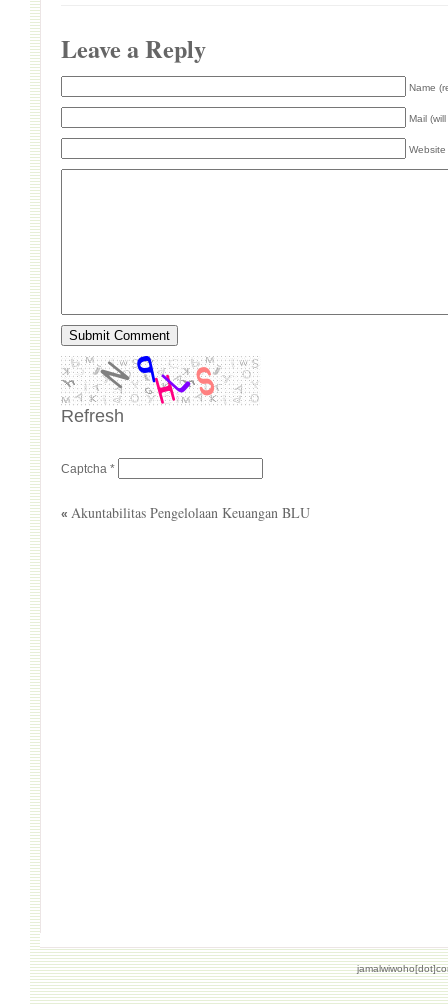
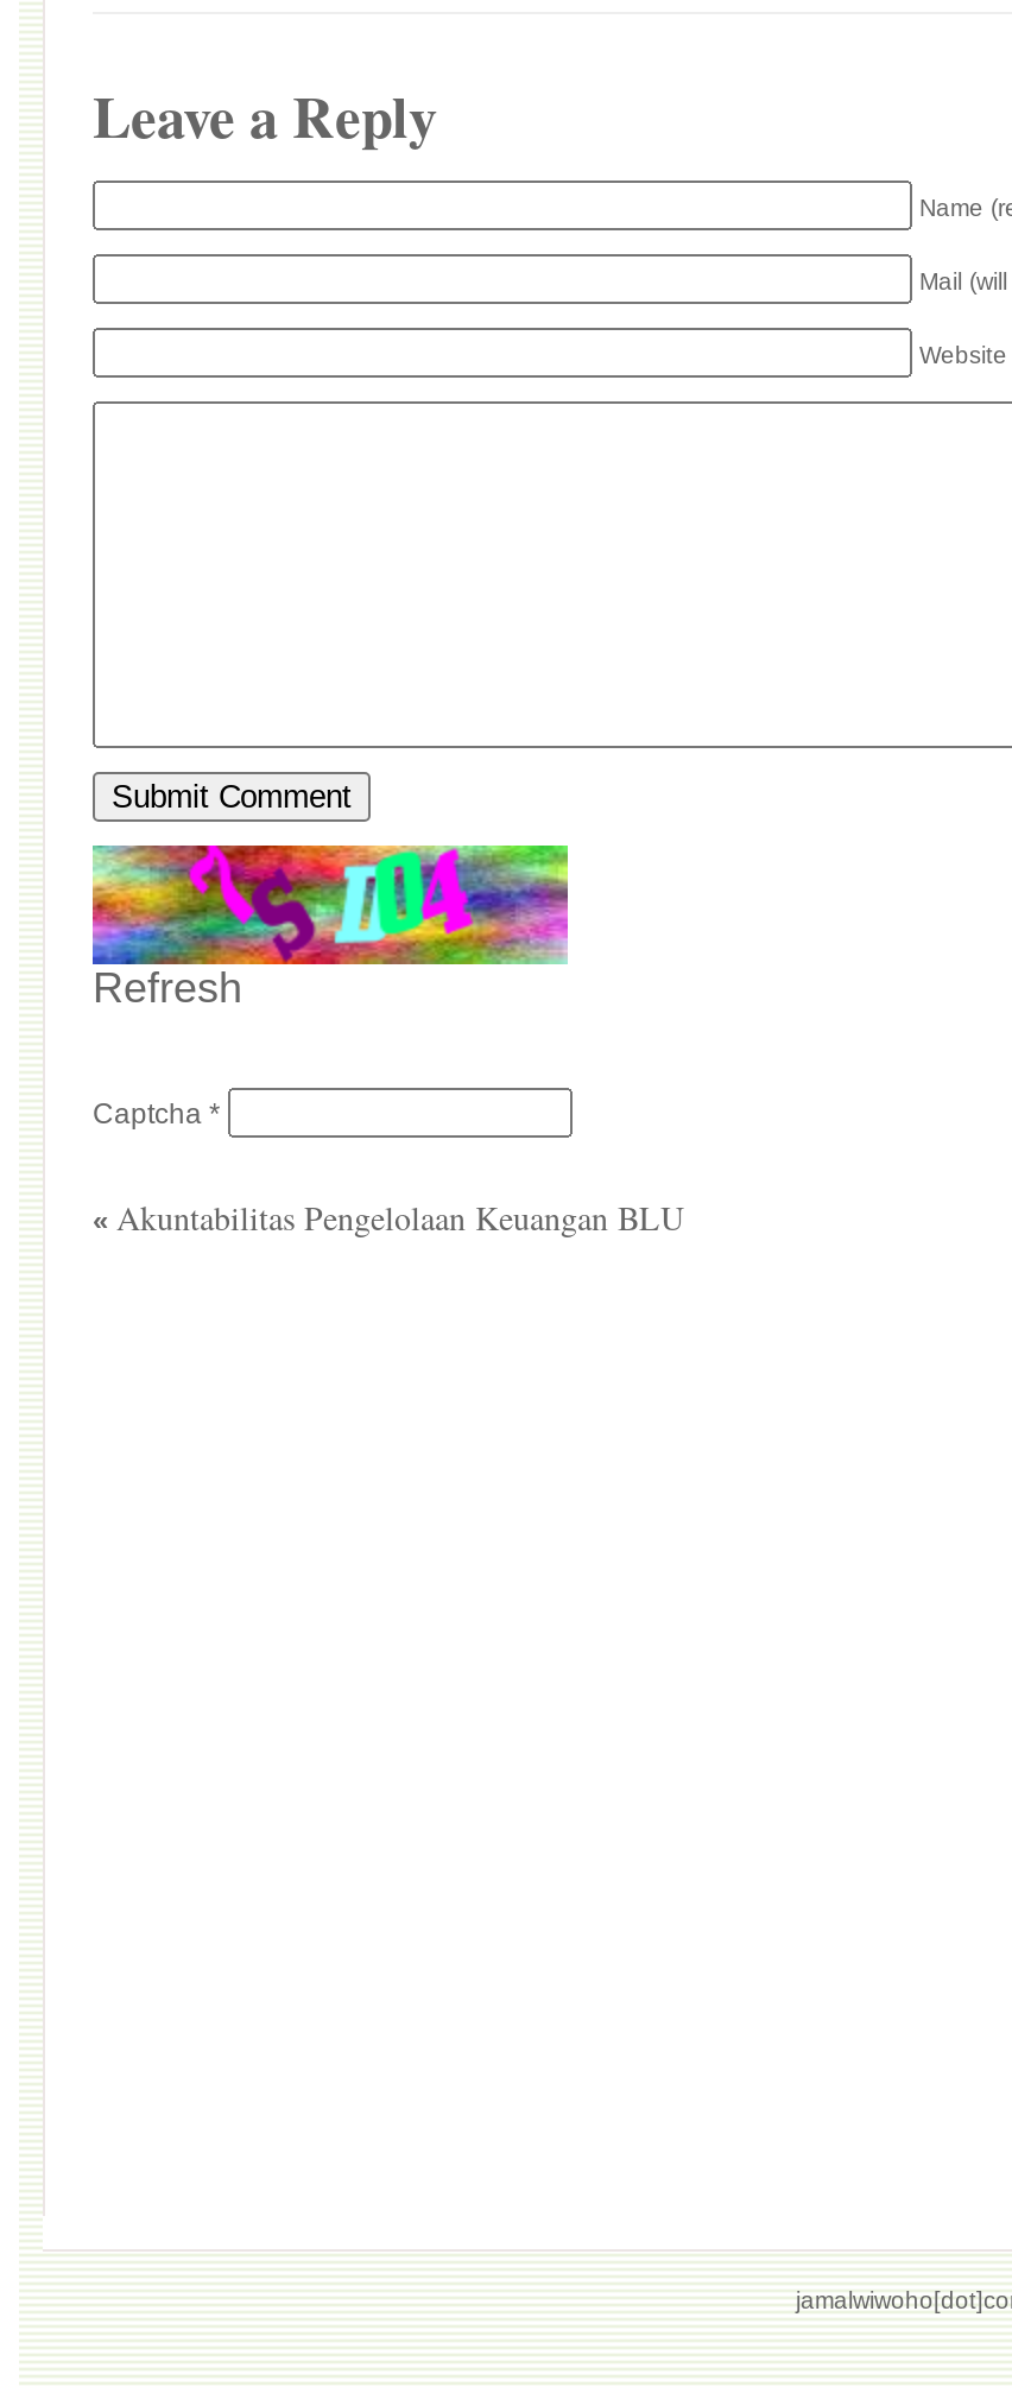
- [image]
+ [image]
